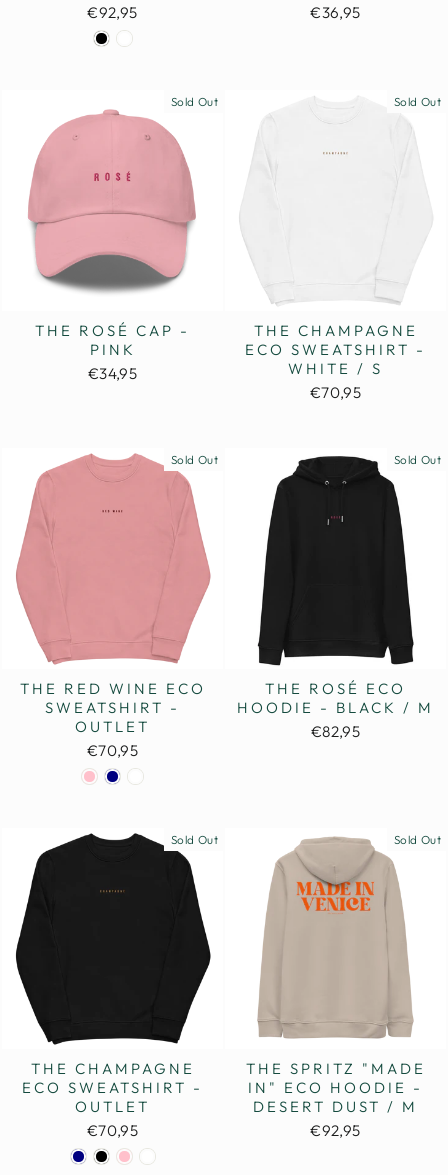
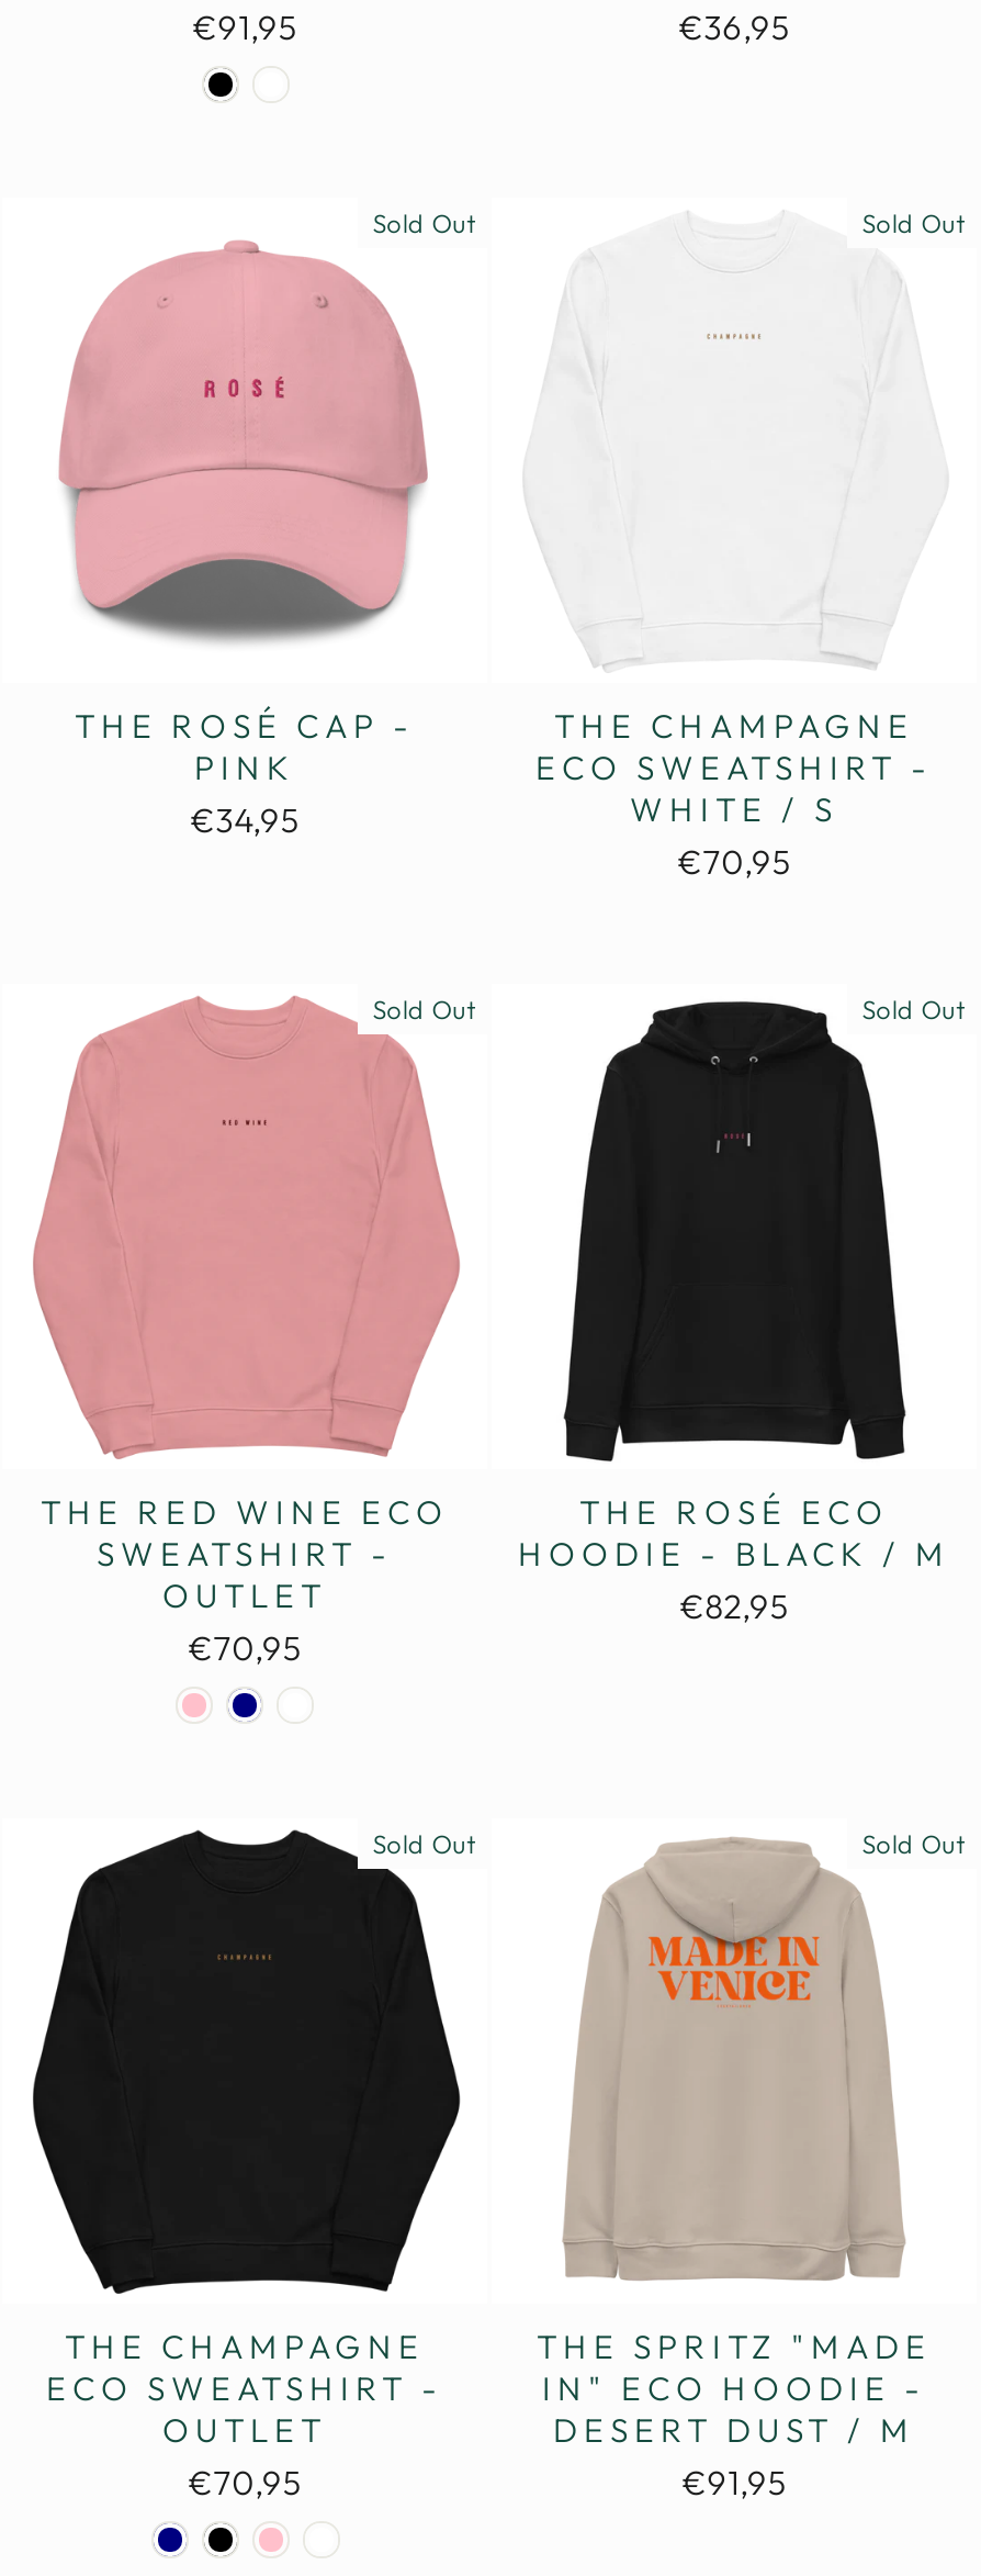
- €92,95
+ €91,95

- €92,95
+ €91,95
